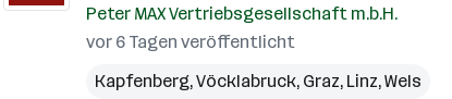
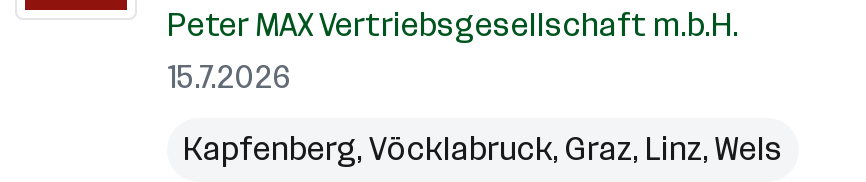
- vor 6 Tagen veröffentlicht
+ 15.7.2026
